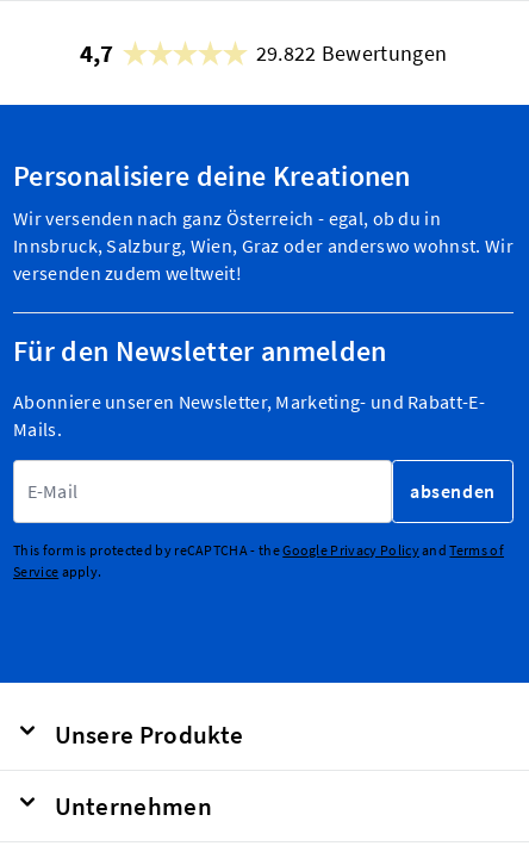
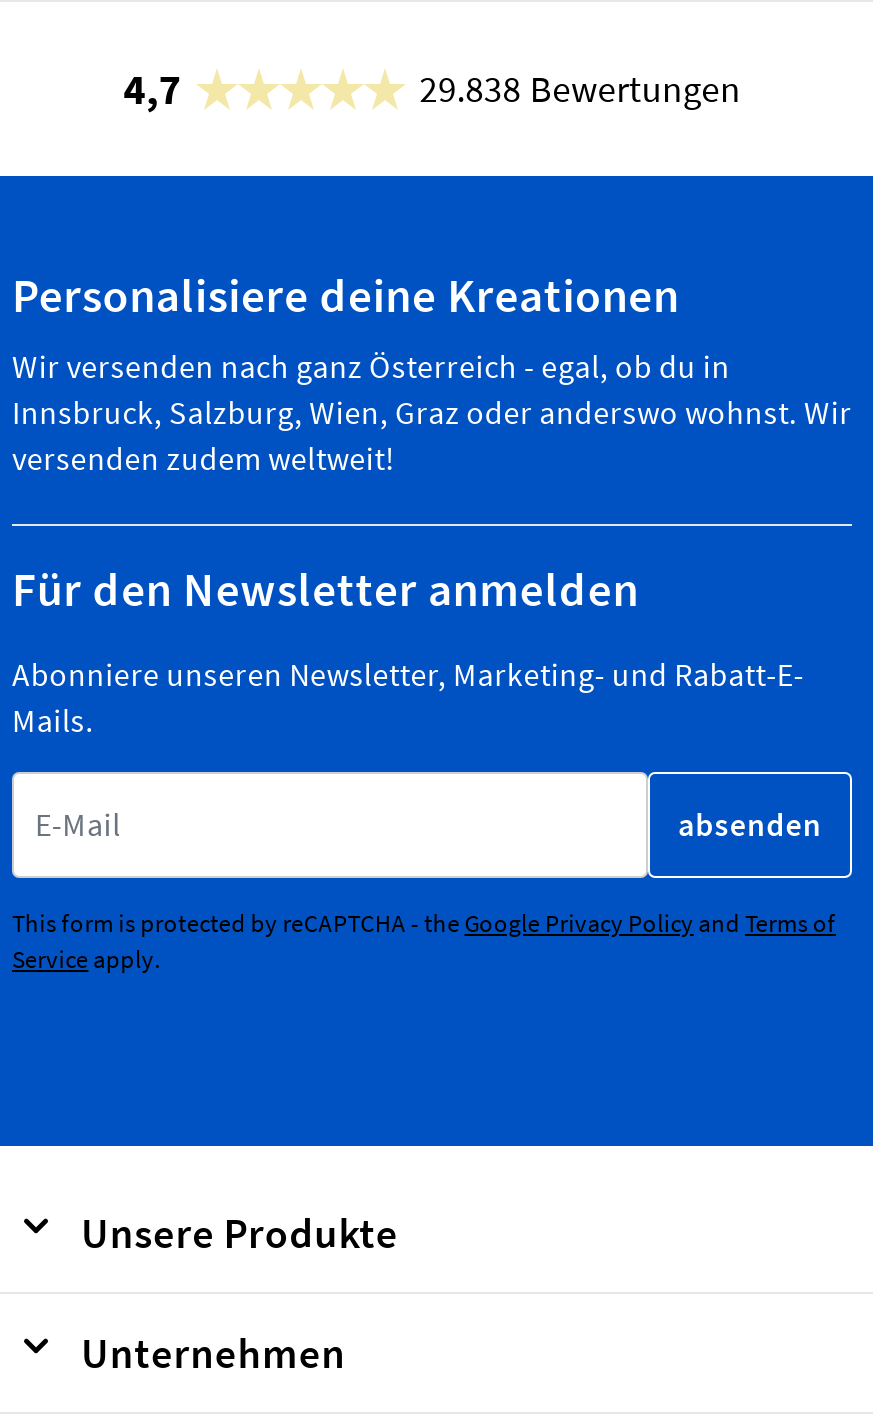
- 29.822 Bewertungen
+ 29.838 Bewertungen
